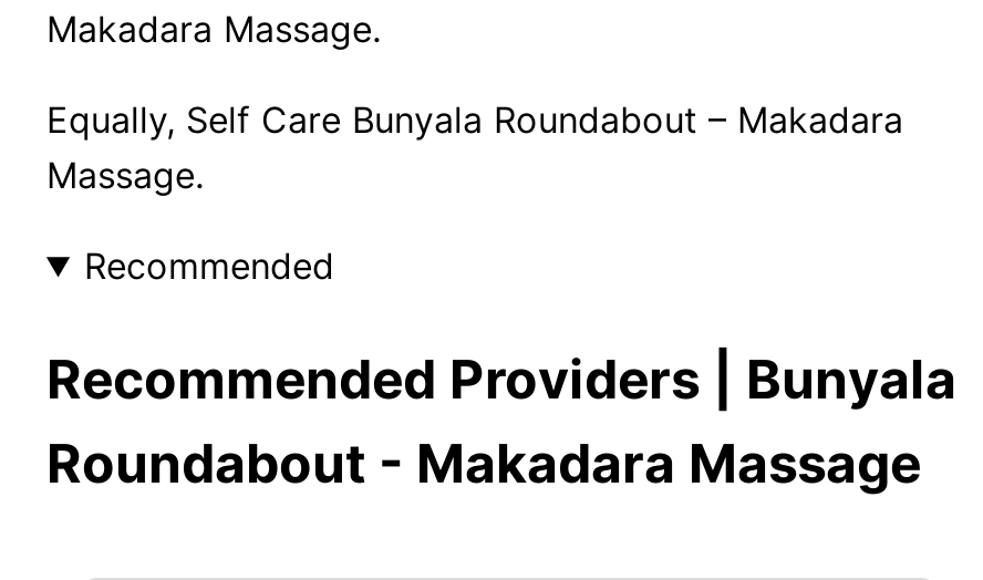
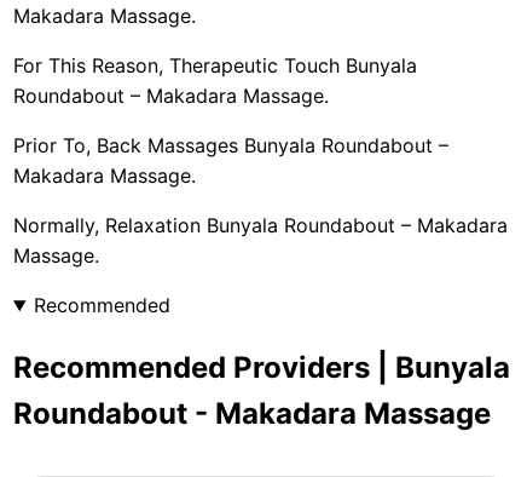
- Equally, Self Care Bunyala Roundabout – Makadara
+ For This Reason, Therapeutic Touch Bunyala
+ Roundabout – Makadara Massage.
+ Prior To, Back Massages Bunyala Roundabout –
+ Makadara Massage.
+ Normally, Relaxation Bunyala Roundabout – Makadara
